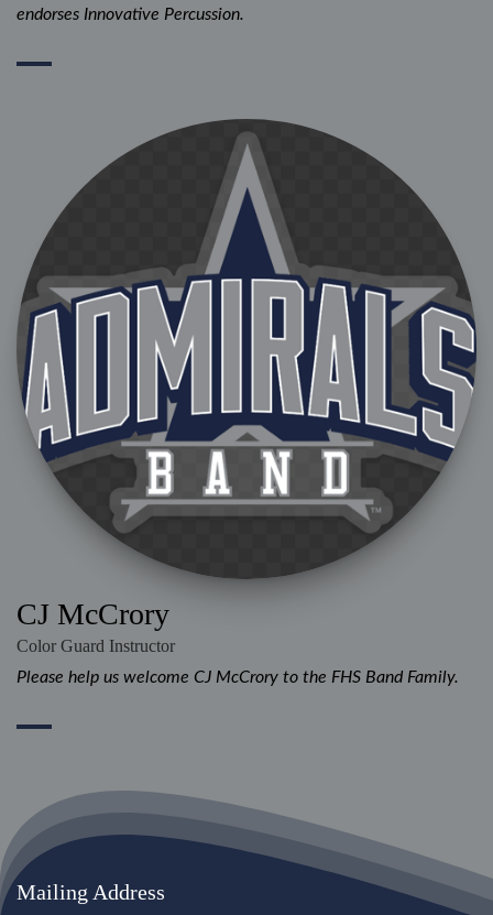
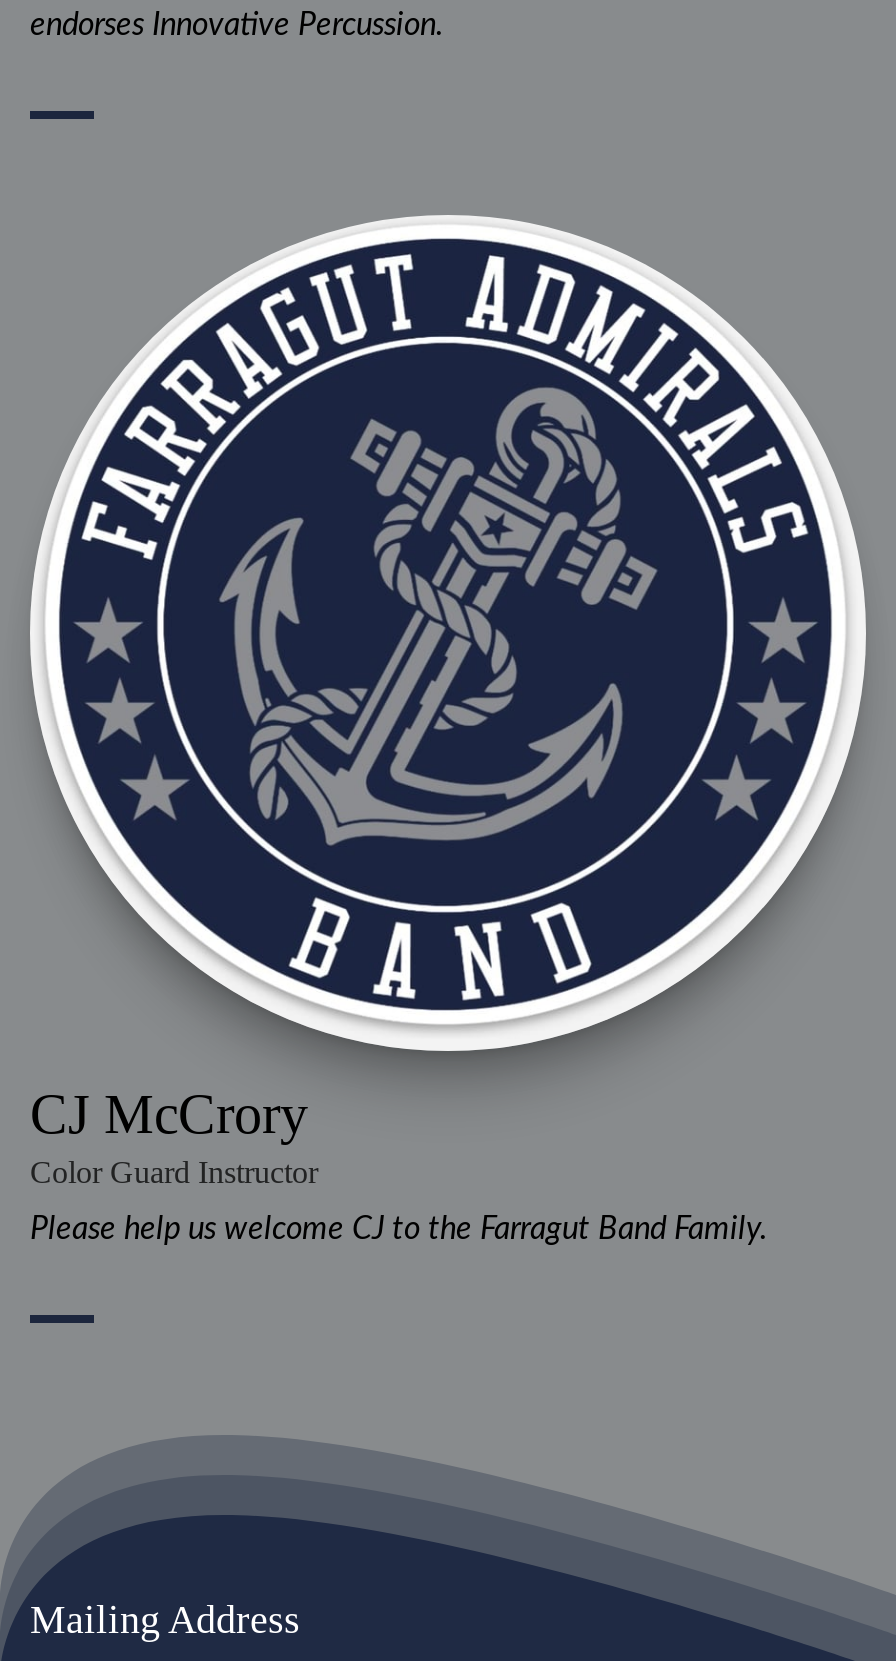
- [image]
+ [image]

- Please help us welcome CJ McCrory to the FHS Band Family.
+ Please help us welcome CJ to the Farragut Band Family.
